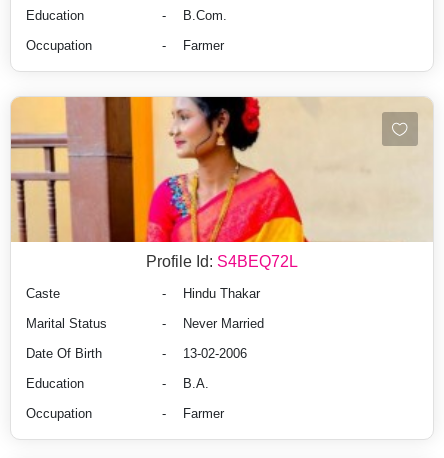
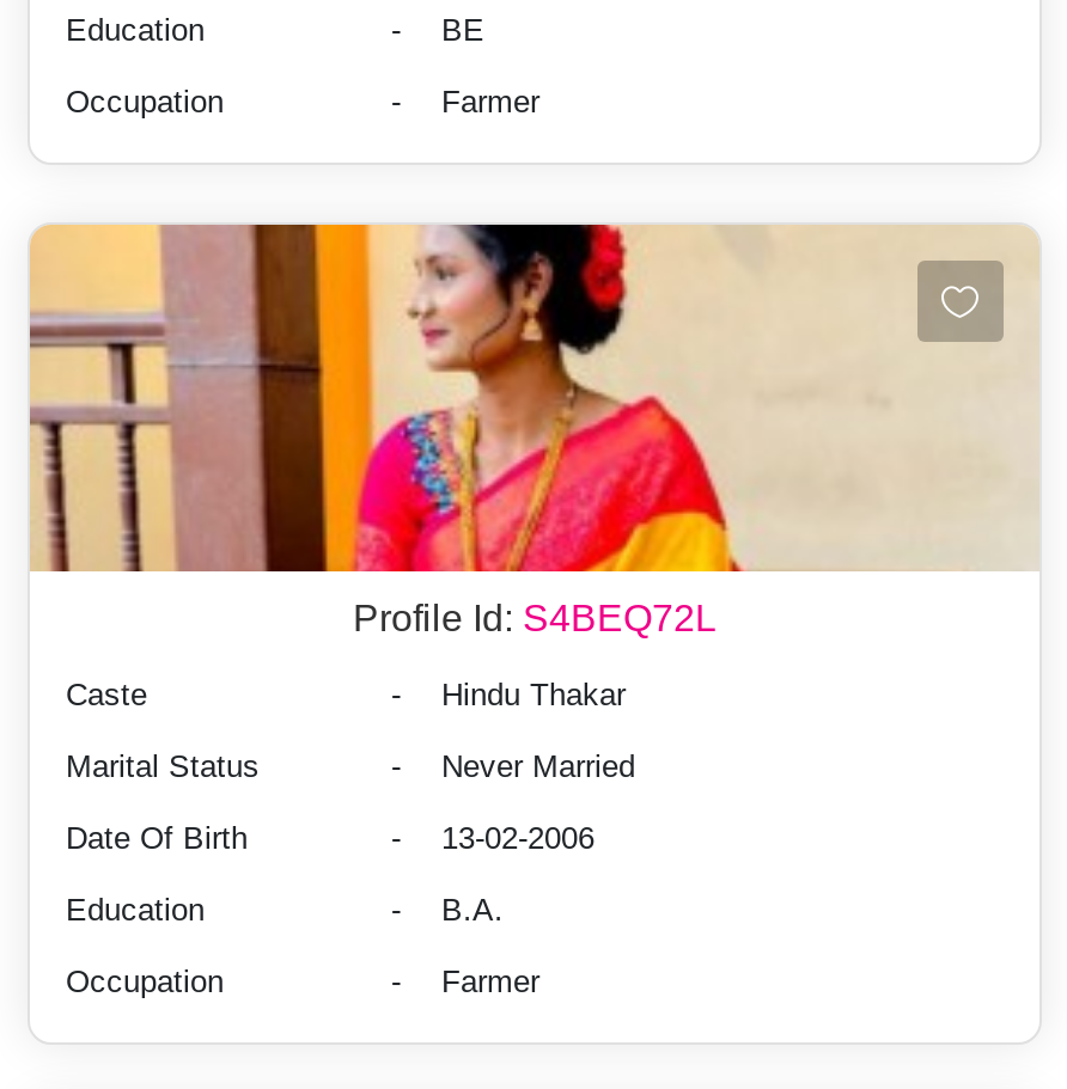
- B.Com.
+ BE
